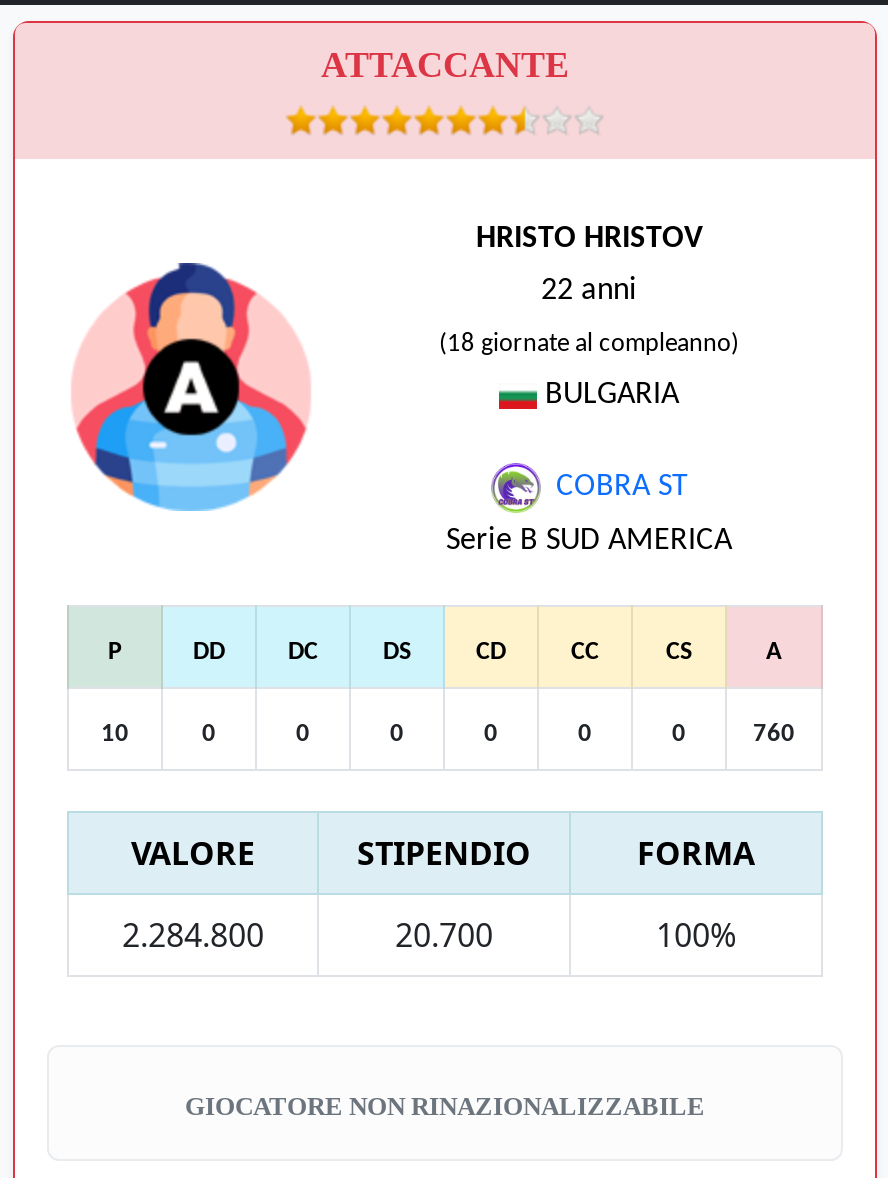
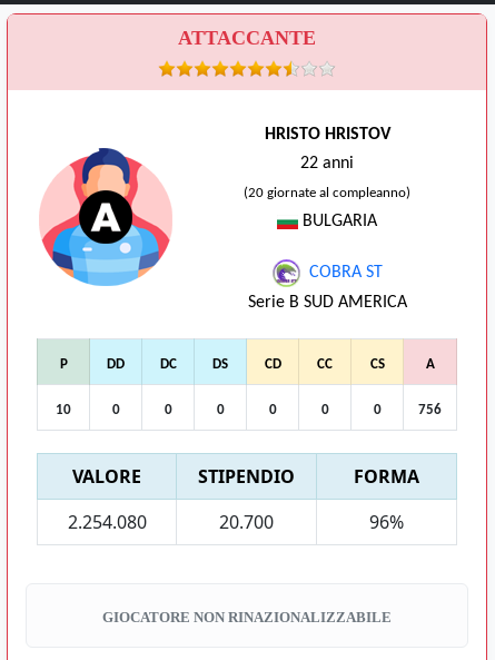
- (18 giornate al compleanno)
+ (20 giornate al compleanno)

- 760
+ 756

- 2.284.800
+ 2.254.080

- 100%
+ 96%
